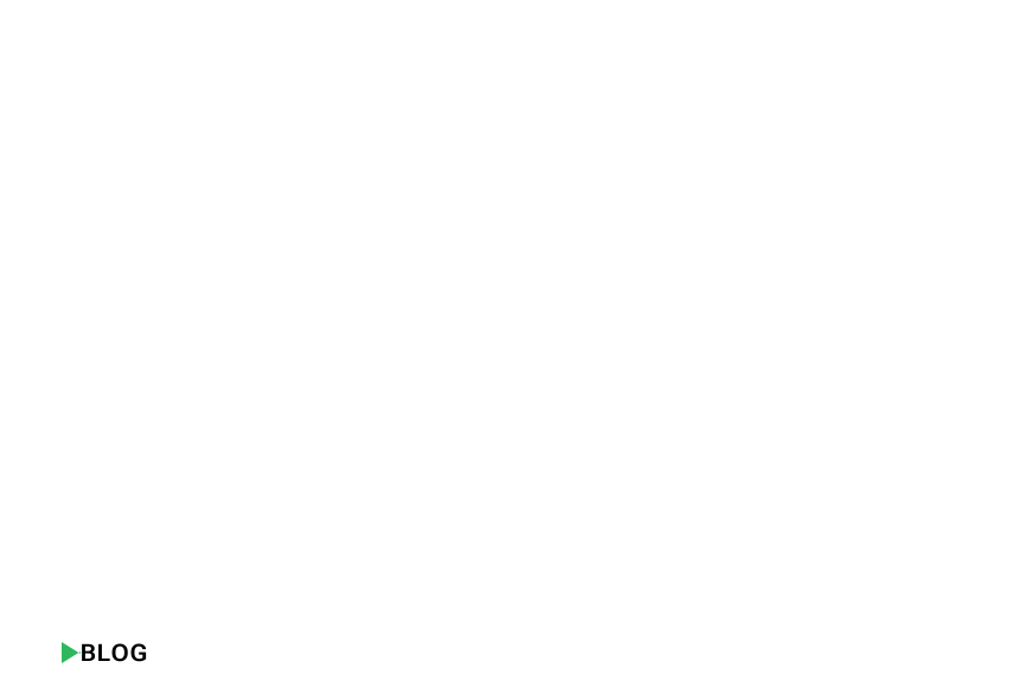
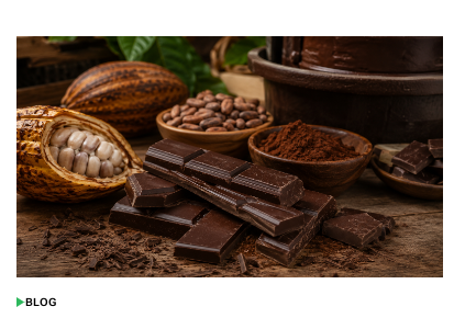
+ [image]
